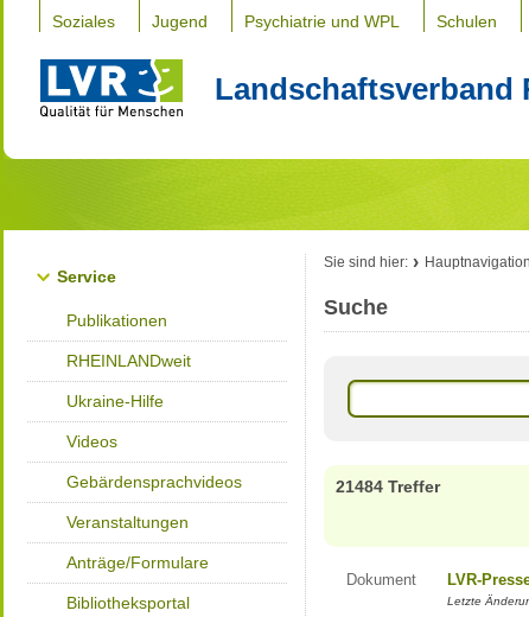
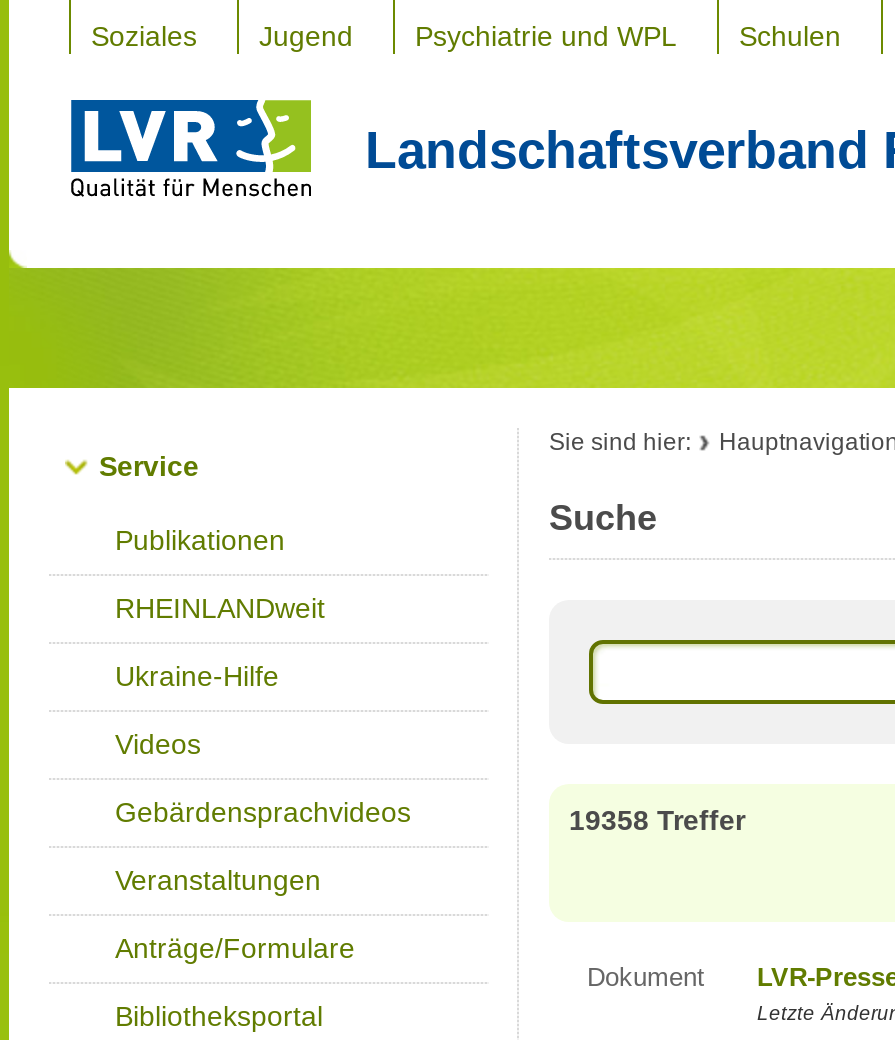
- 21484 Treffer
+ 19358 Treffer
